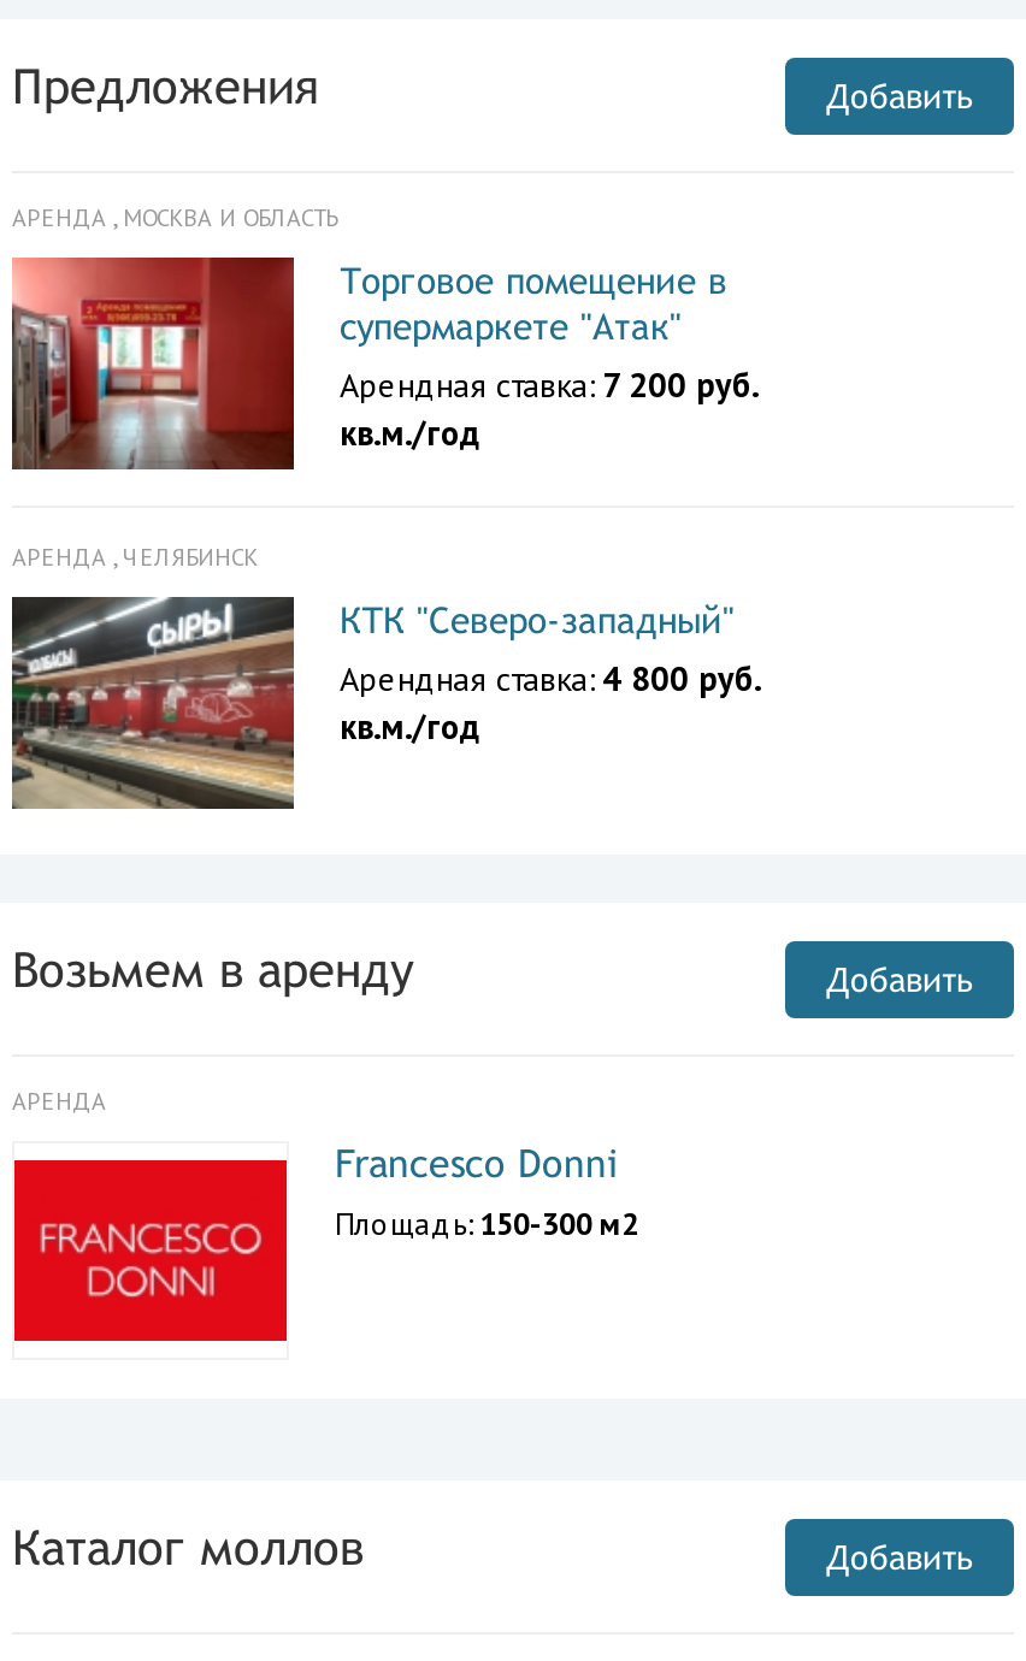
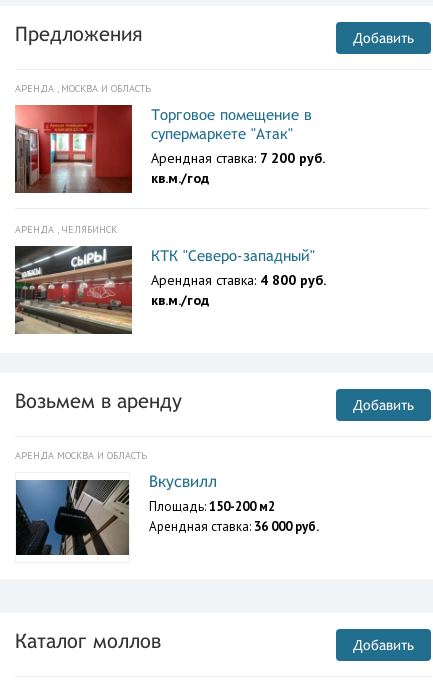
- АРЕНДА
+ АРЕНДА МОСКВА И ОБЛАСТЬ

- [image]
- Francesco Donni
- Площадь: 150-300 м2
+ [image]
+ Вкусвилл
+ Площадь: 150-200 м2
+ Арендная ставка: 36 000 руб.
